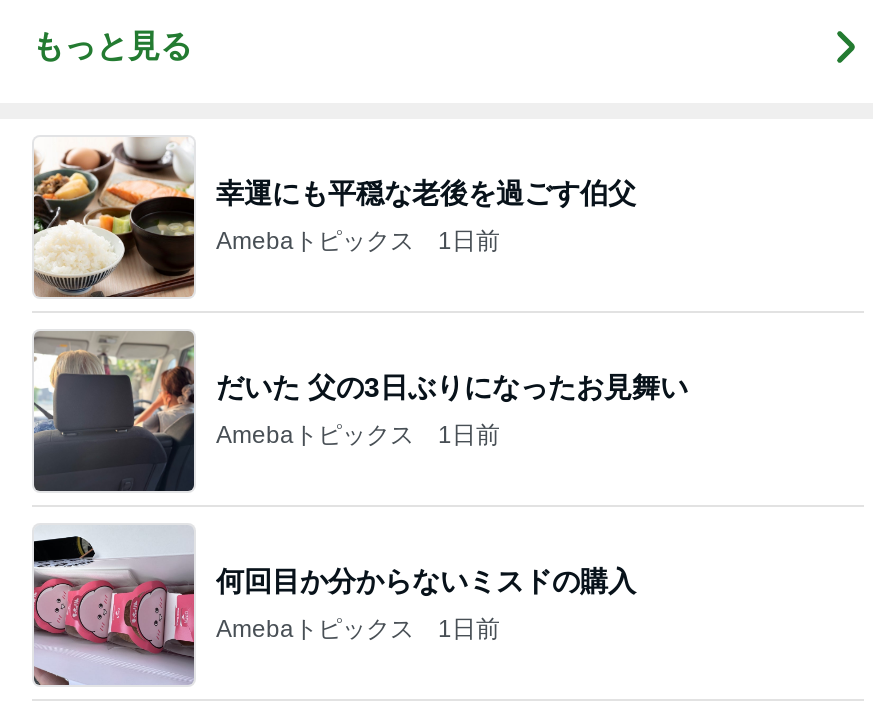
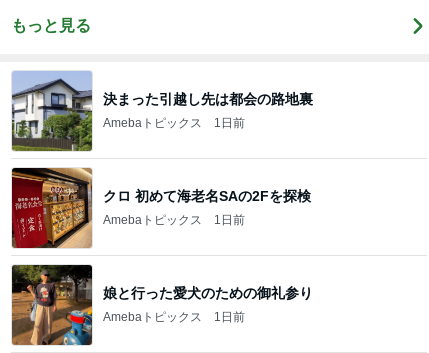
- [image]
- 幸運にも平穏な老後を過ごす伯父
+ [image]
+ 決まった引越し先は都会の路地裏

- [image]
- だいた 父の3日ぶりになったお見舞い
+ [image]
+ クロ 初めて海老名SAの2Fを探検

- [image]
- 何回目か分からないミスドの購入
+ [image]
+ 娘と行った愛犬のための御礼参り
